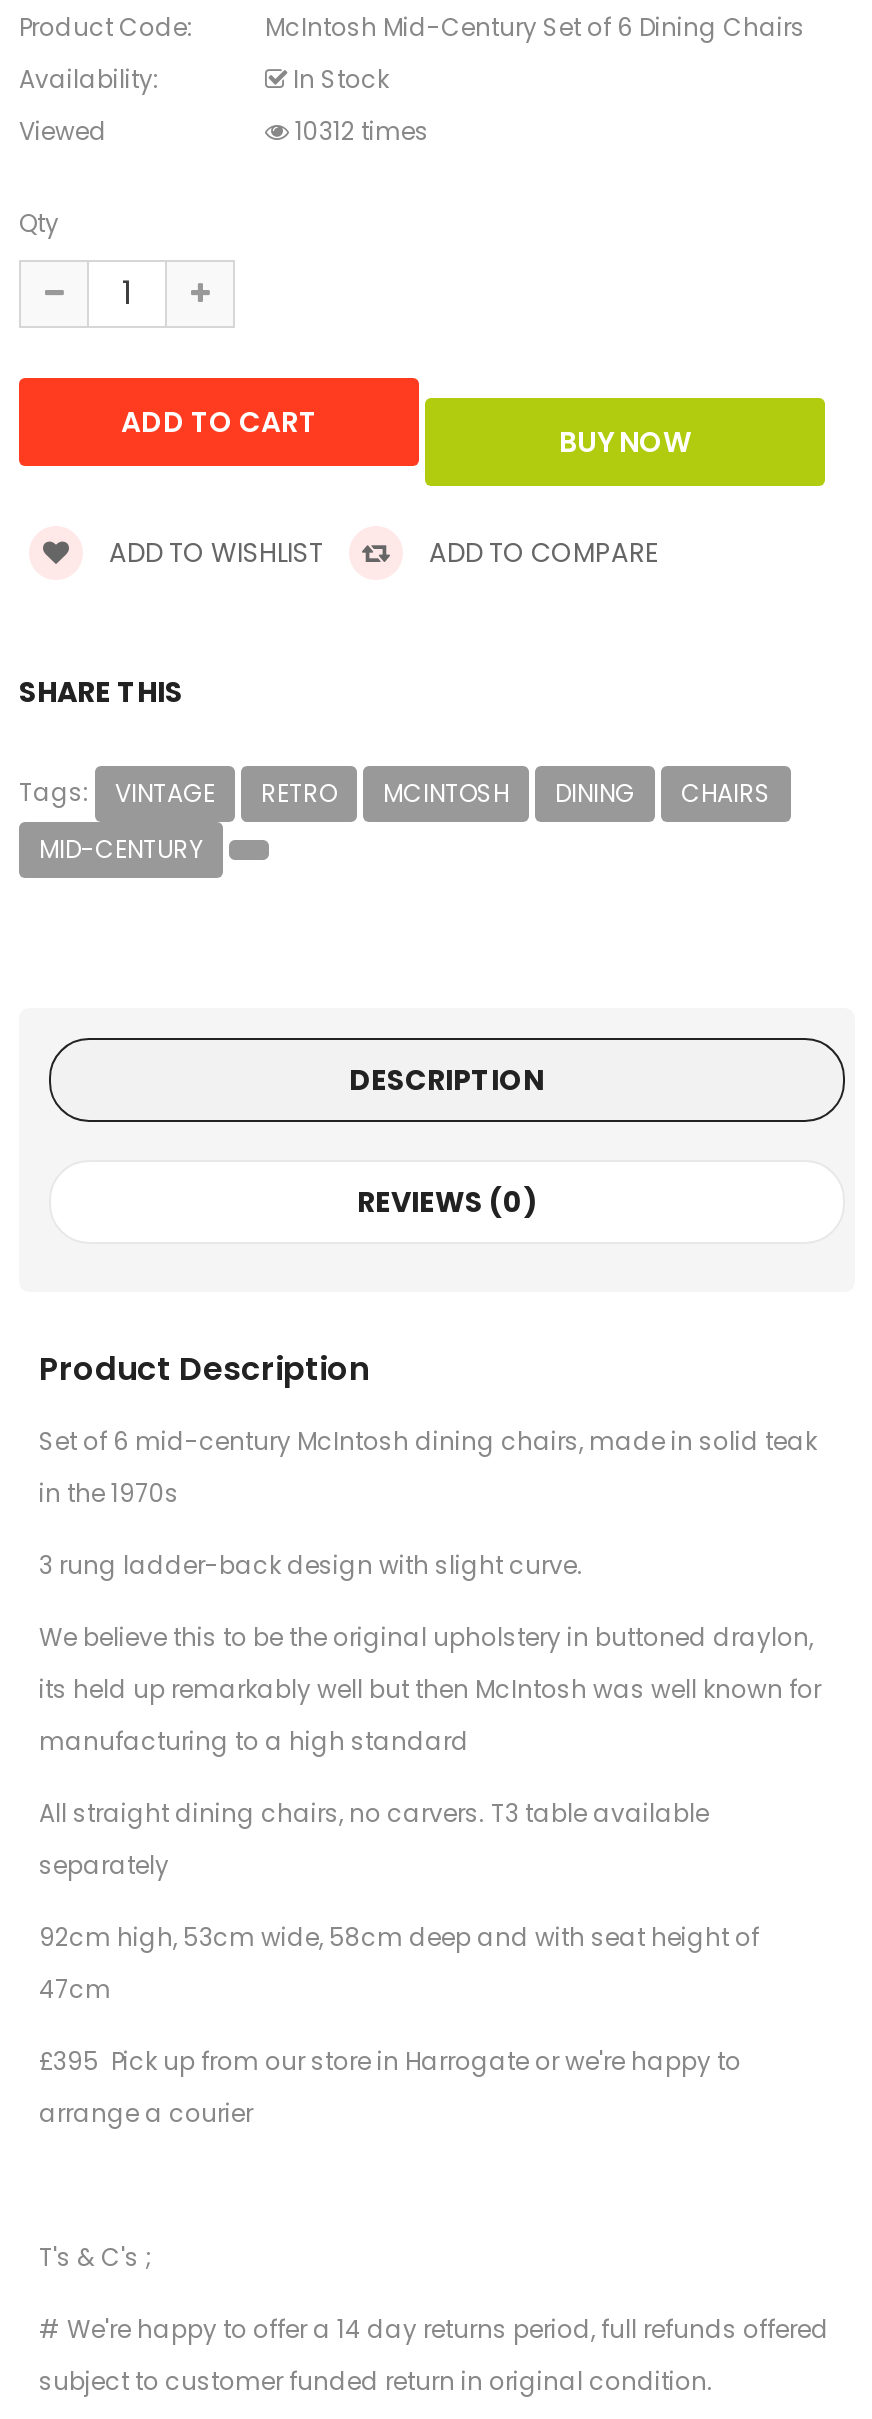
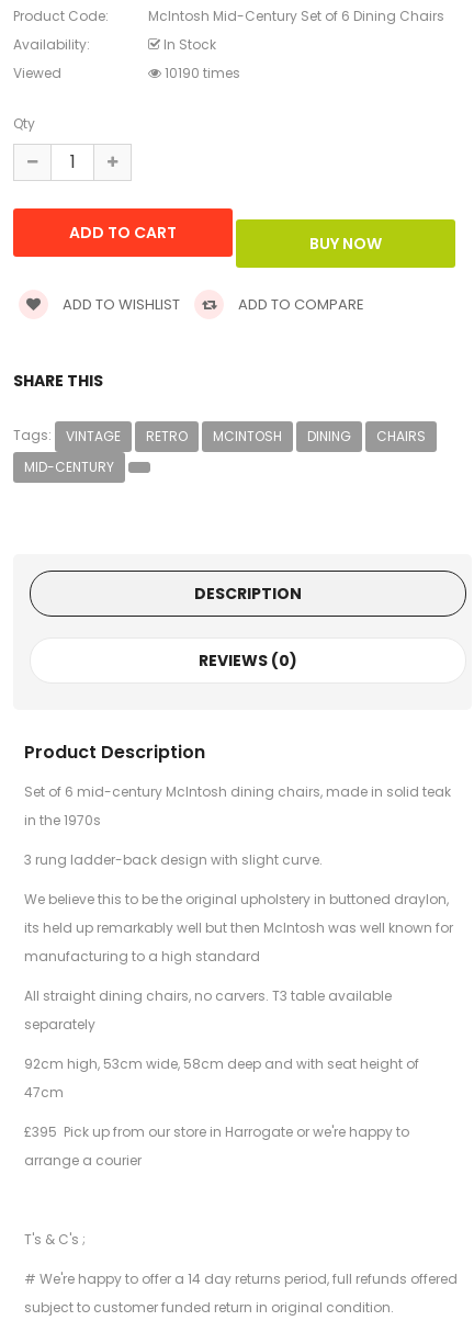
- 10312 times
+ 10190 times
